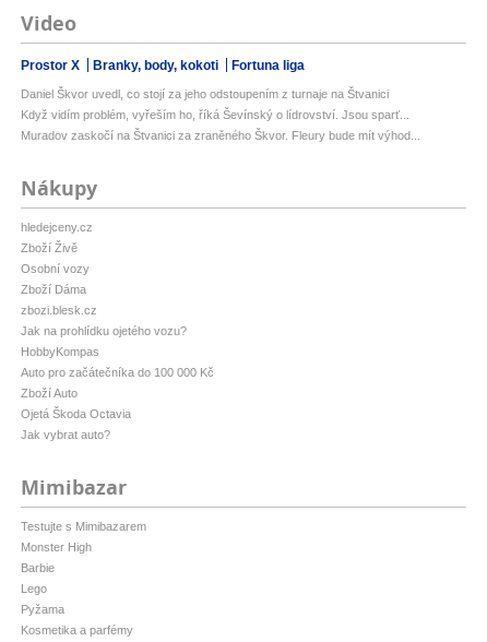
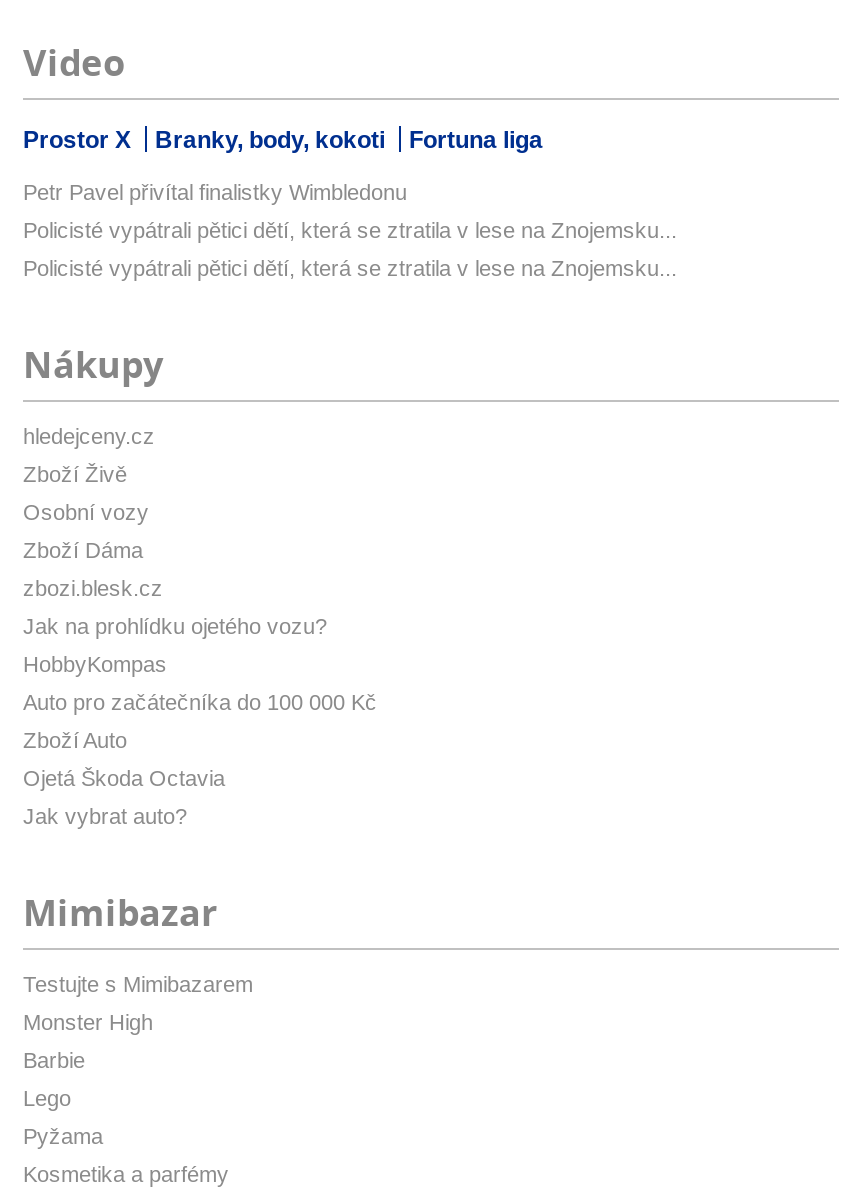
- Daniel Škvor uvedl, co stojí za jeho odstoupením z turnaje na Štvanici
+ Petr Pavel přivítal finalistky Wimbledonu

- Když vidím problém, vyřeším ho, říká Ševínský o lídrovství. Jsou sparť...
+ Policisté vypátrali pětici dětí, která se ztratila v lese na Znojemsku...

- Muradov zaskočí na Štvanici za zraněného Škvor. Fleury bude mít výhod...
+ Policisté vypátrali pětici dětí, která se ztratila v lese na Znojemsku...
